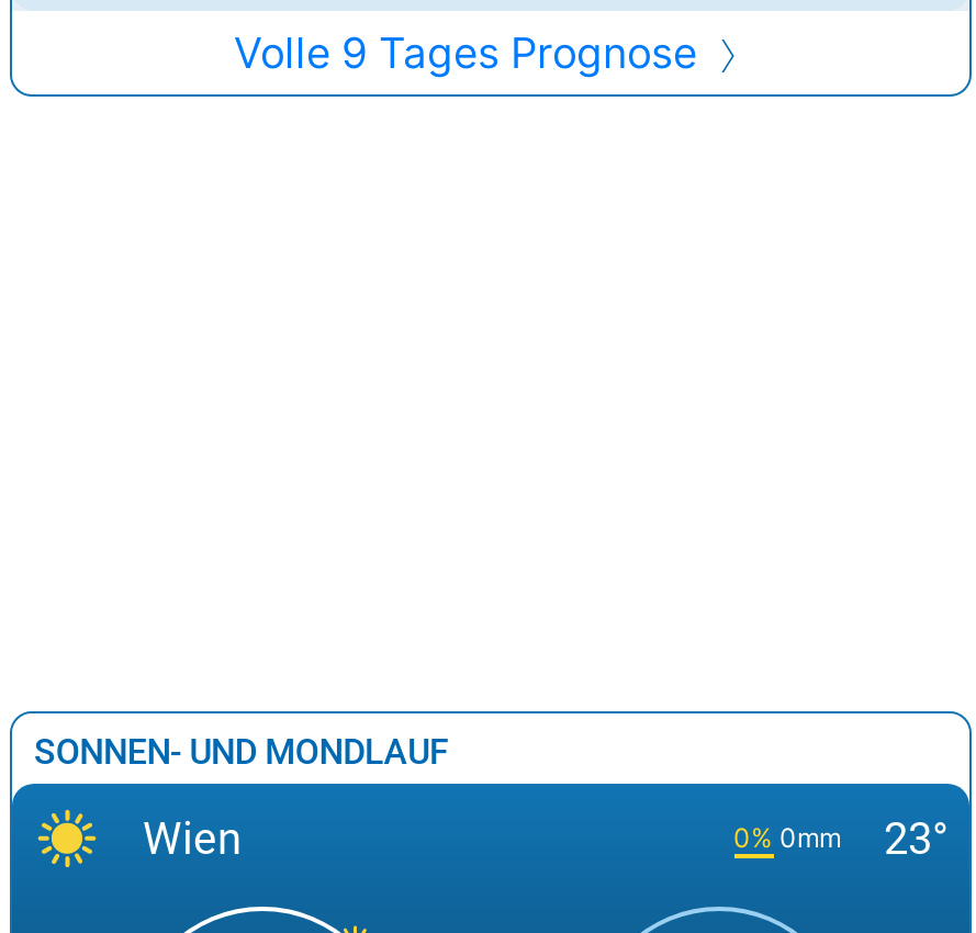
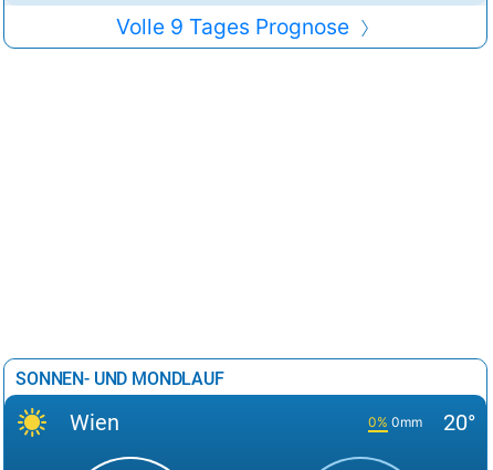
- 0% 0mm 23°
+ 0% 0mm 20°
